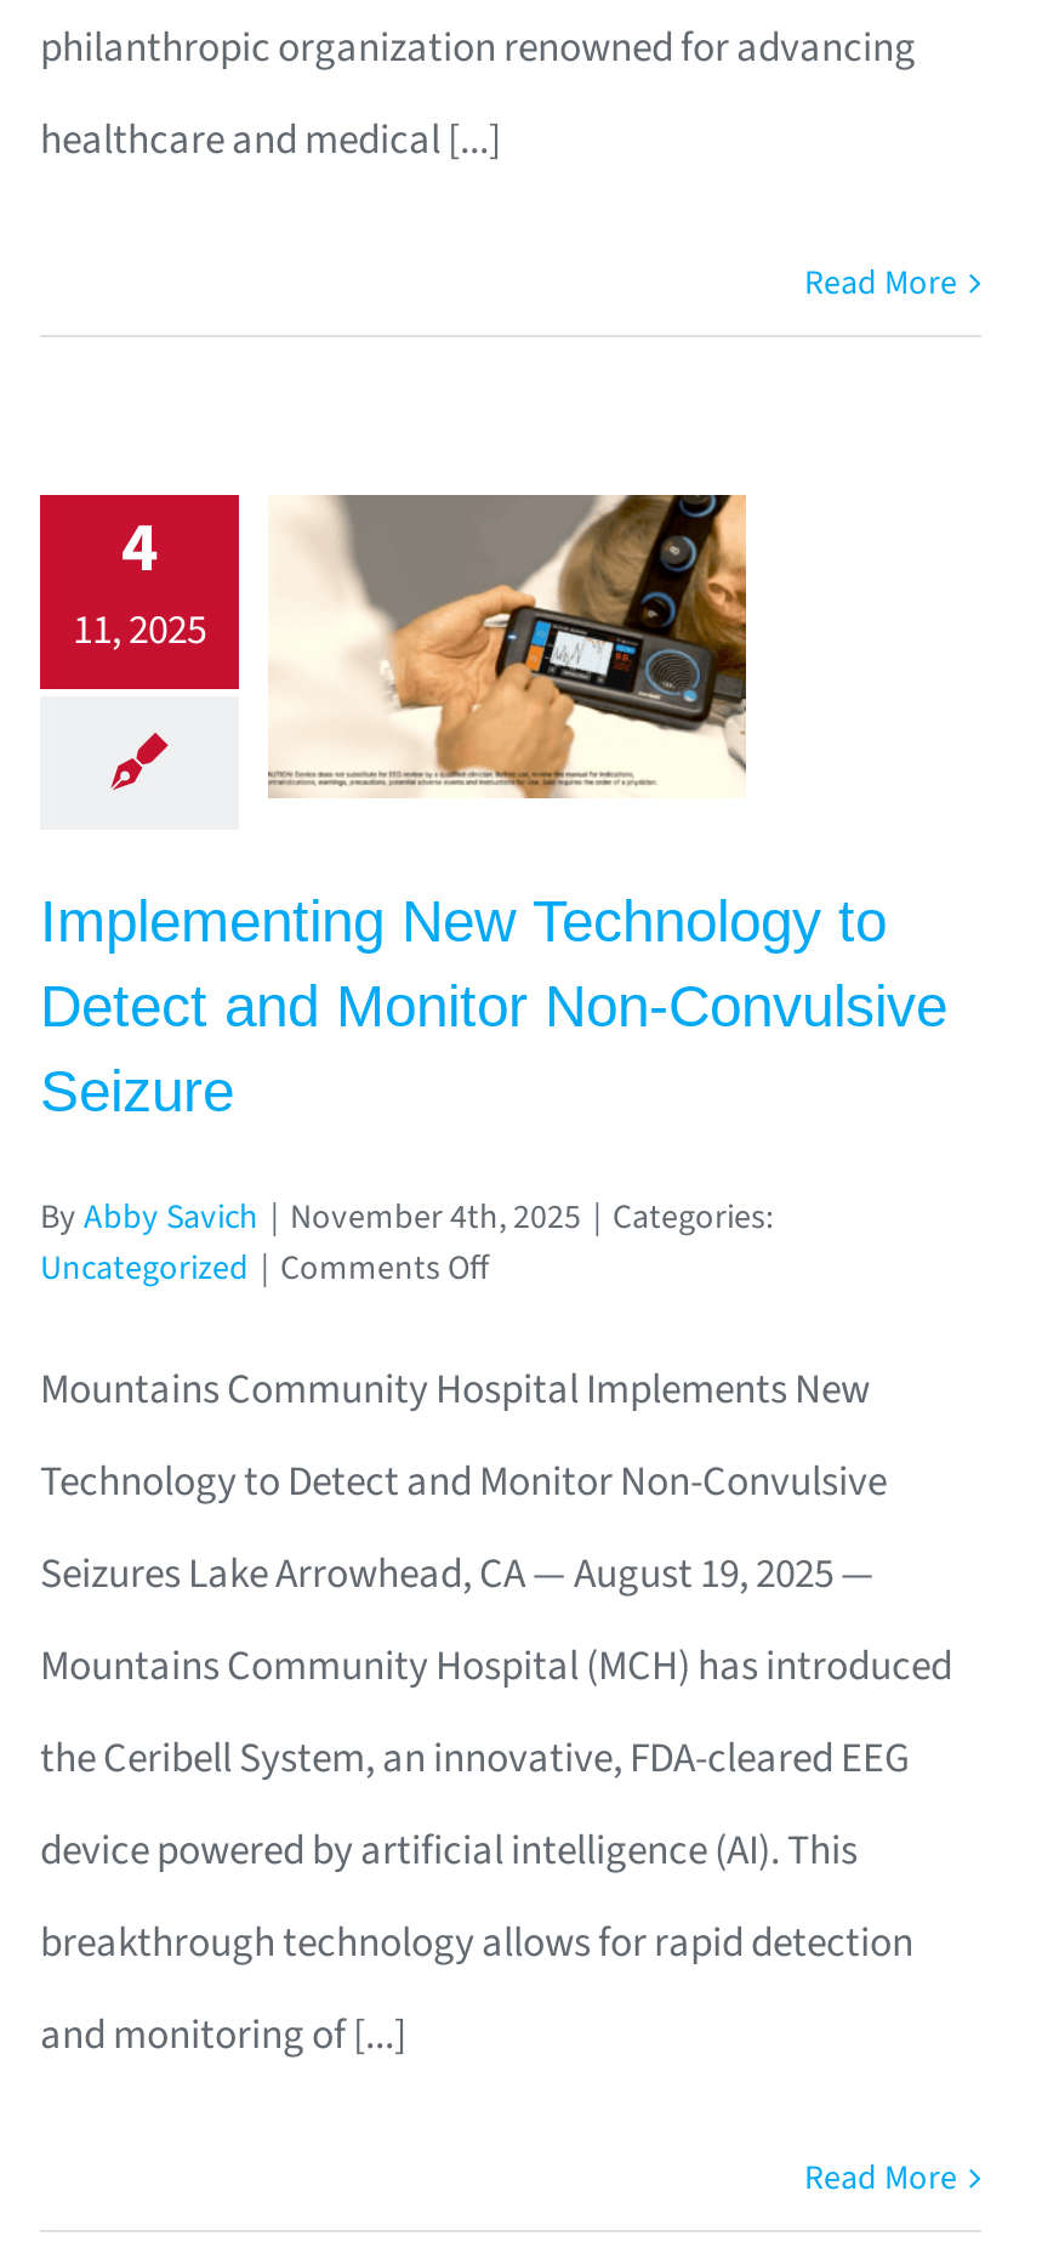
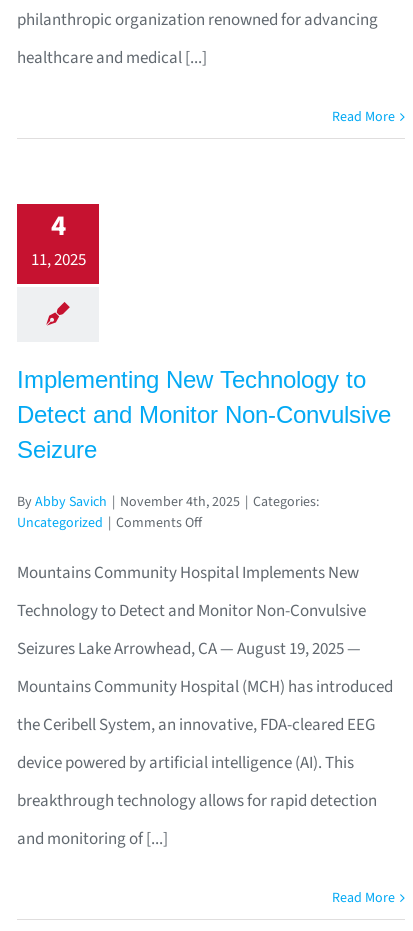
- [image]
